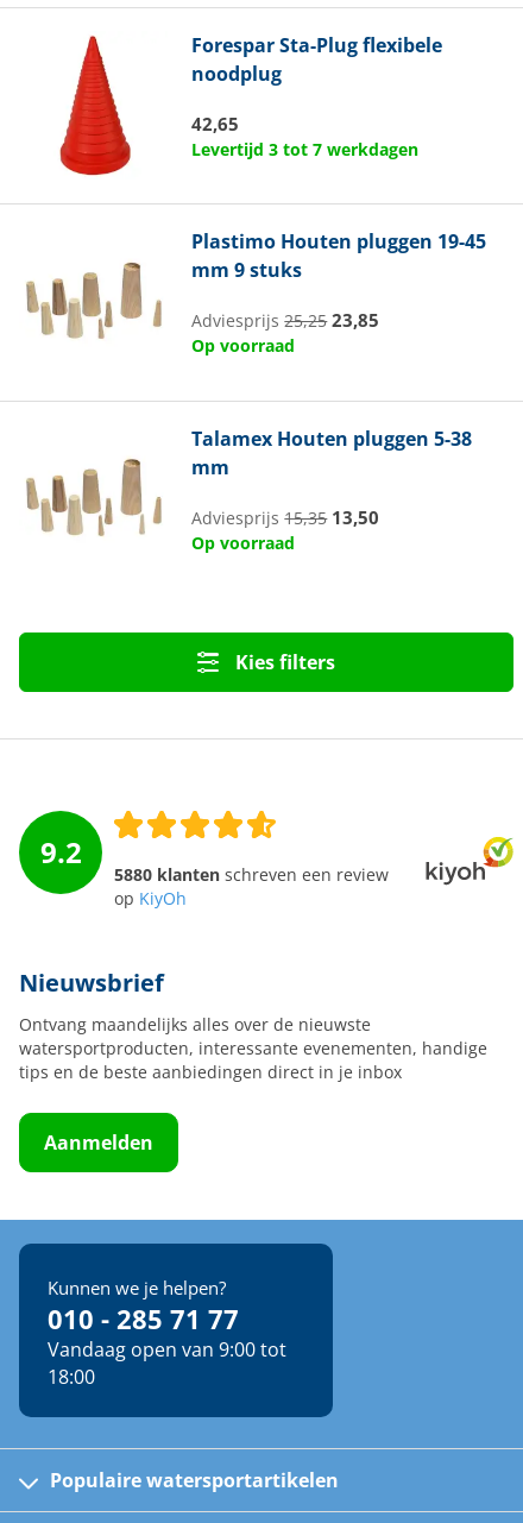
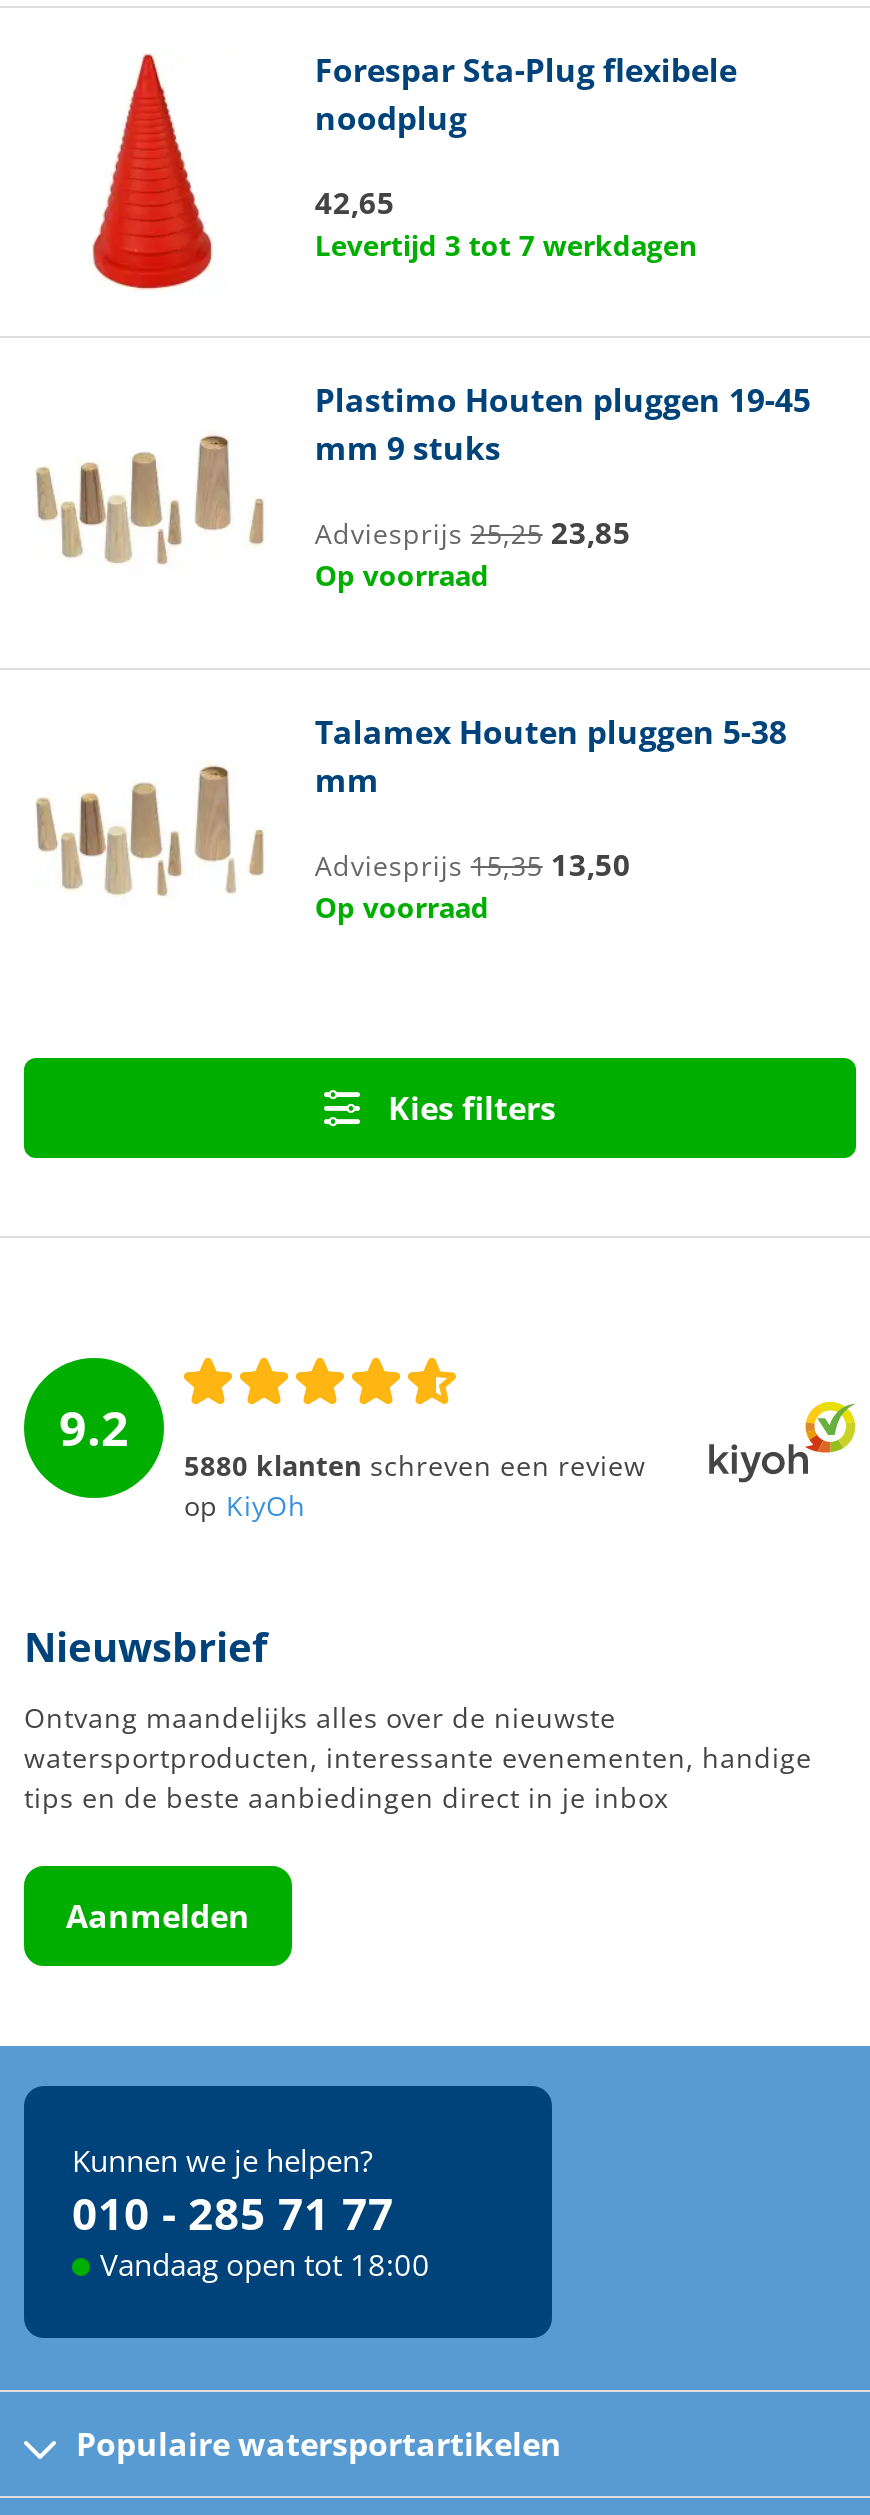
- Vandaag open van 9:00 tot
- 18:00
+ Vandaag open tot 18:00
